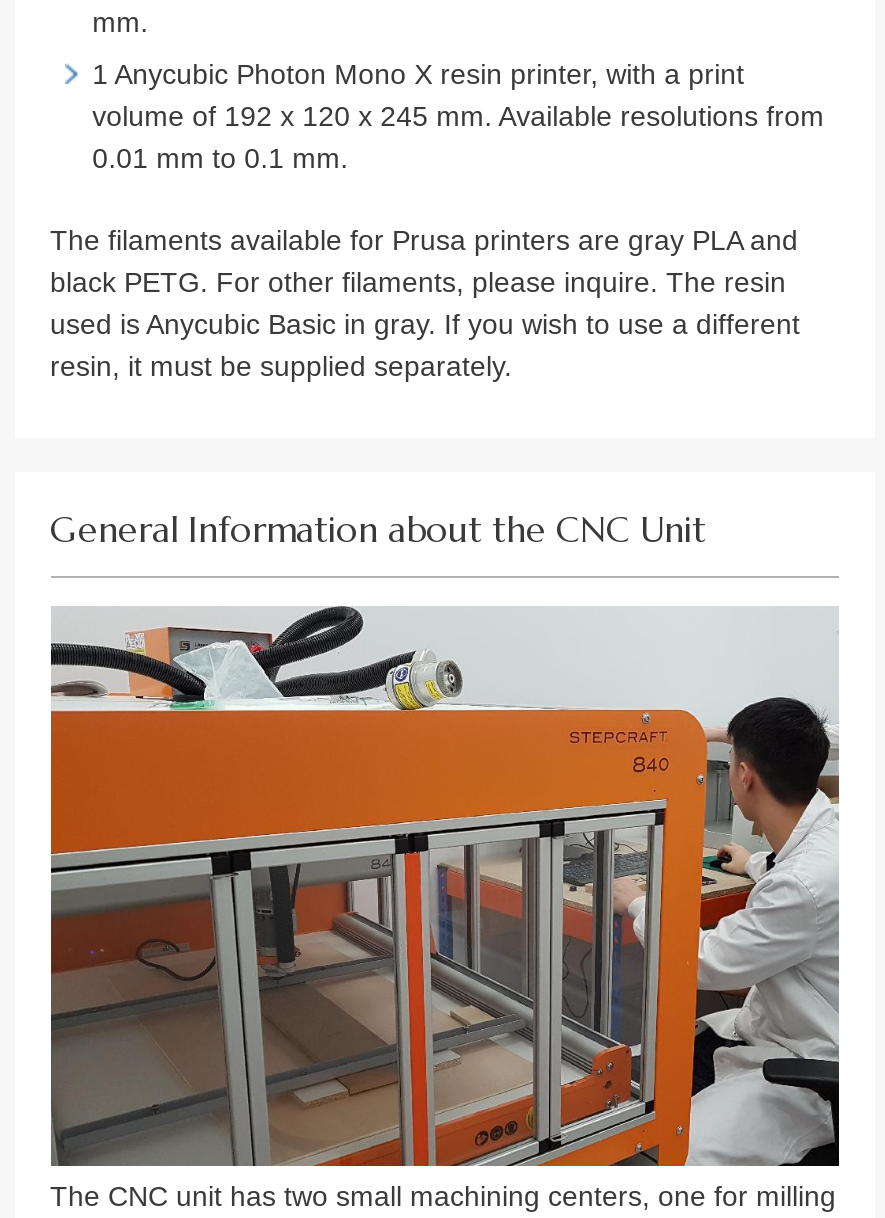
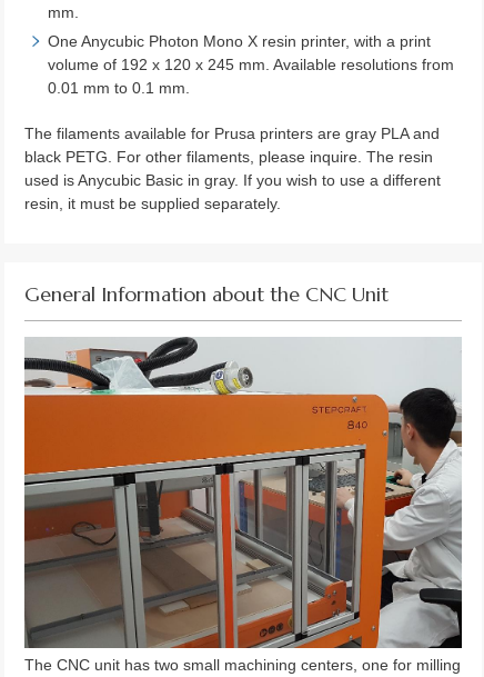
- 1 Anycubic Photon Mono X resin printer, with a print
+ One Anycubic Photon Mono X resin printer, with a print
